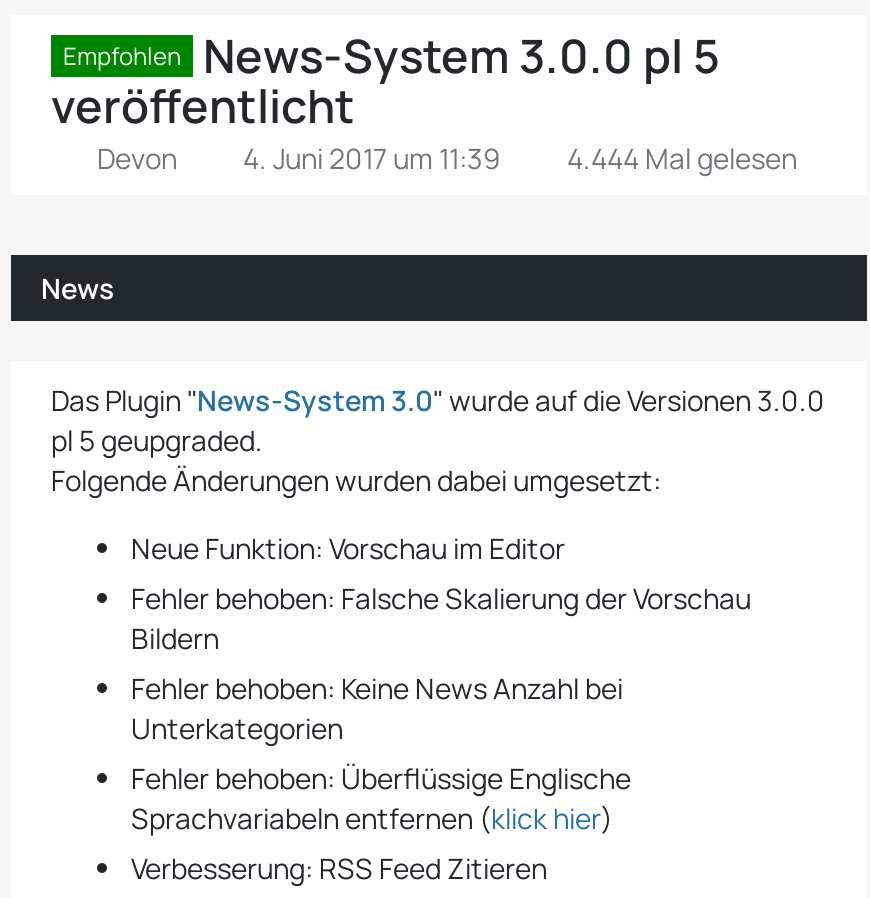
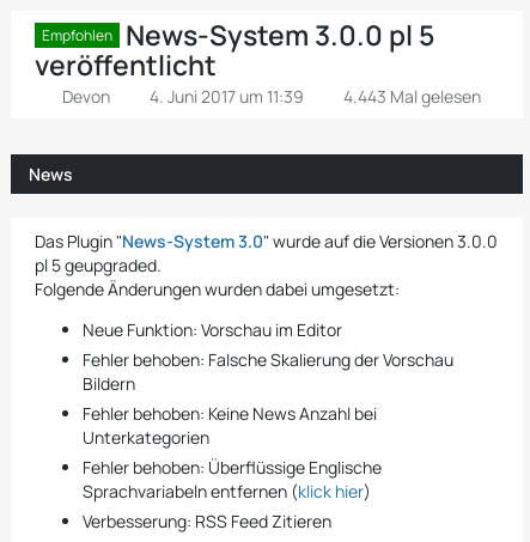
- Devon 4. Juni 2017 um 11:39 4.444 Mal gelesen
+ Devon 4. Juni 2017 um 11:39 4.443 Mal gelesen
